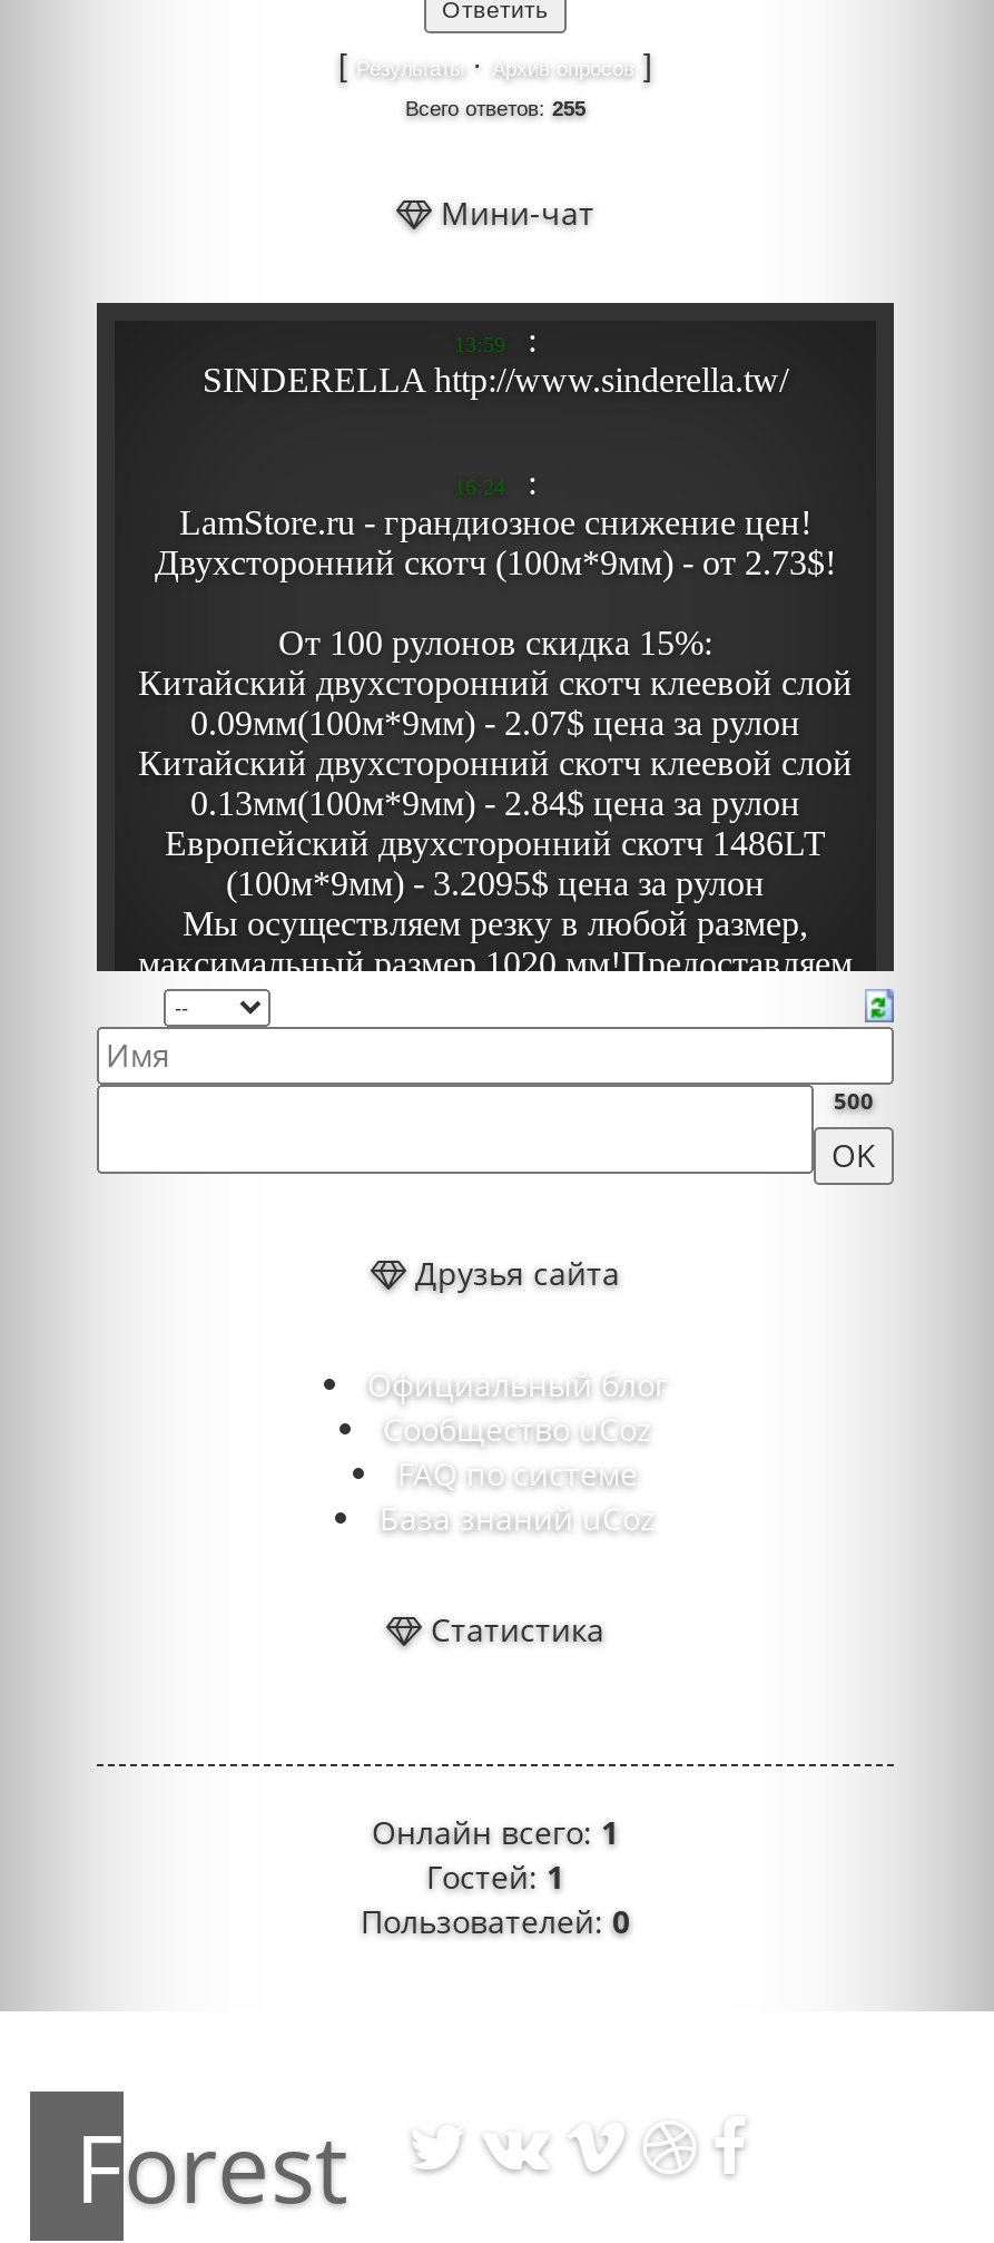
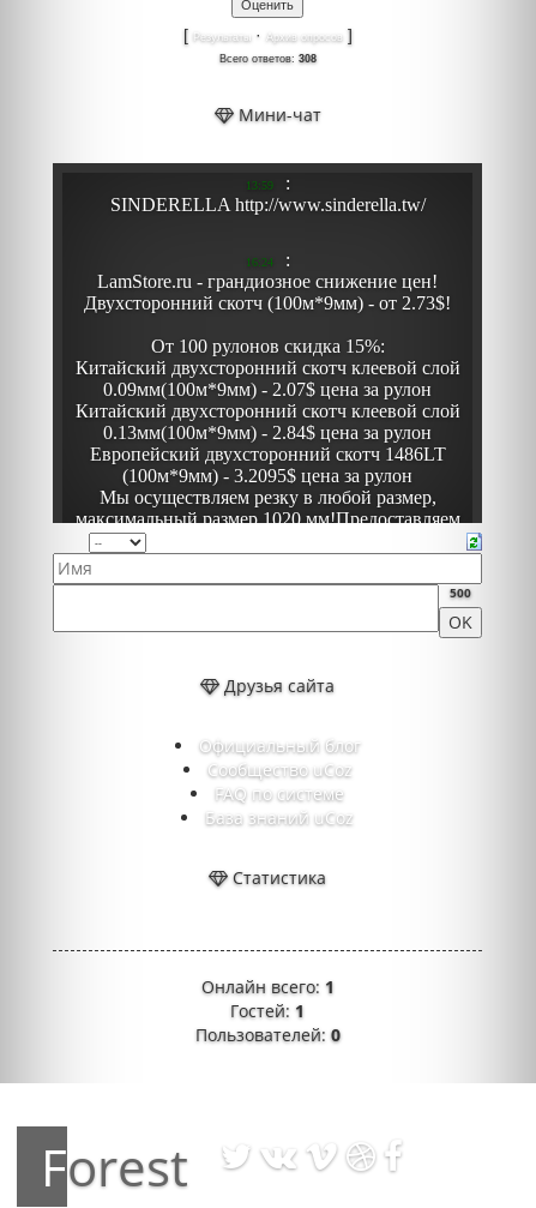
- Всего ответов: 255
+ Всего ответов: 308
